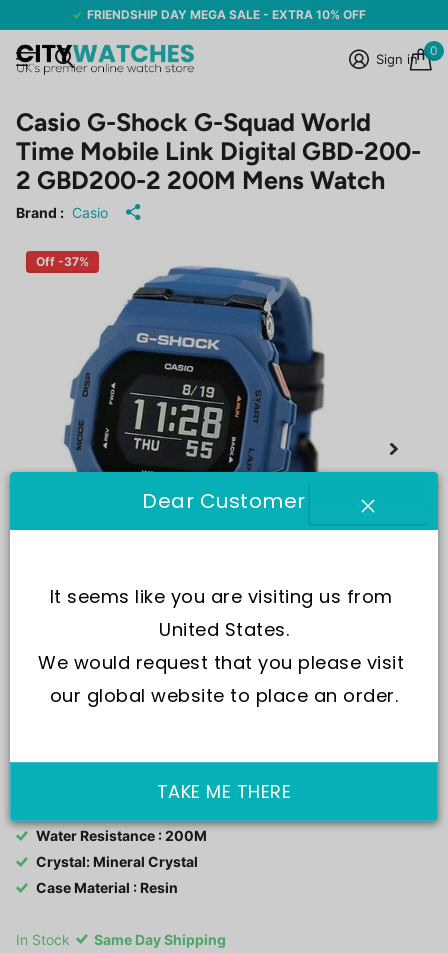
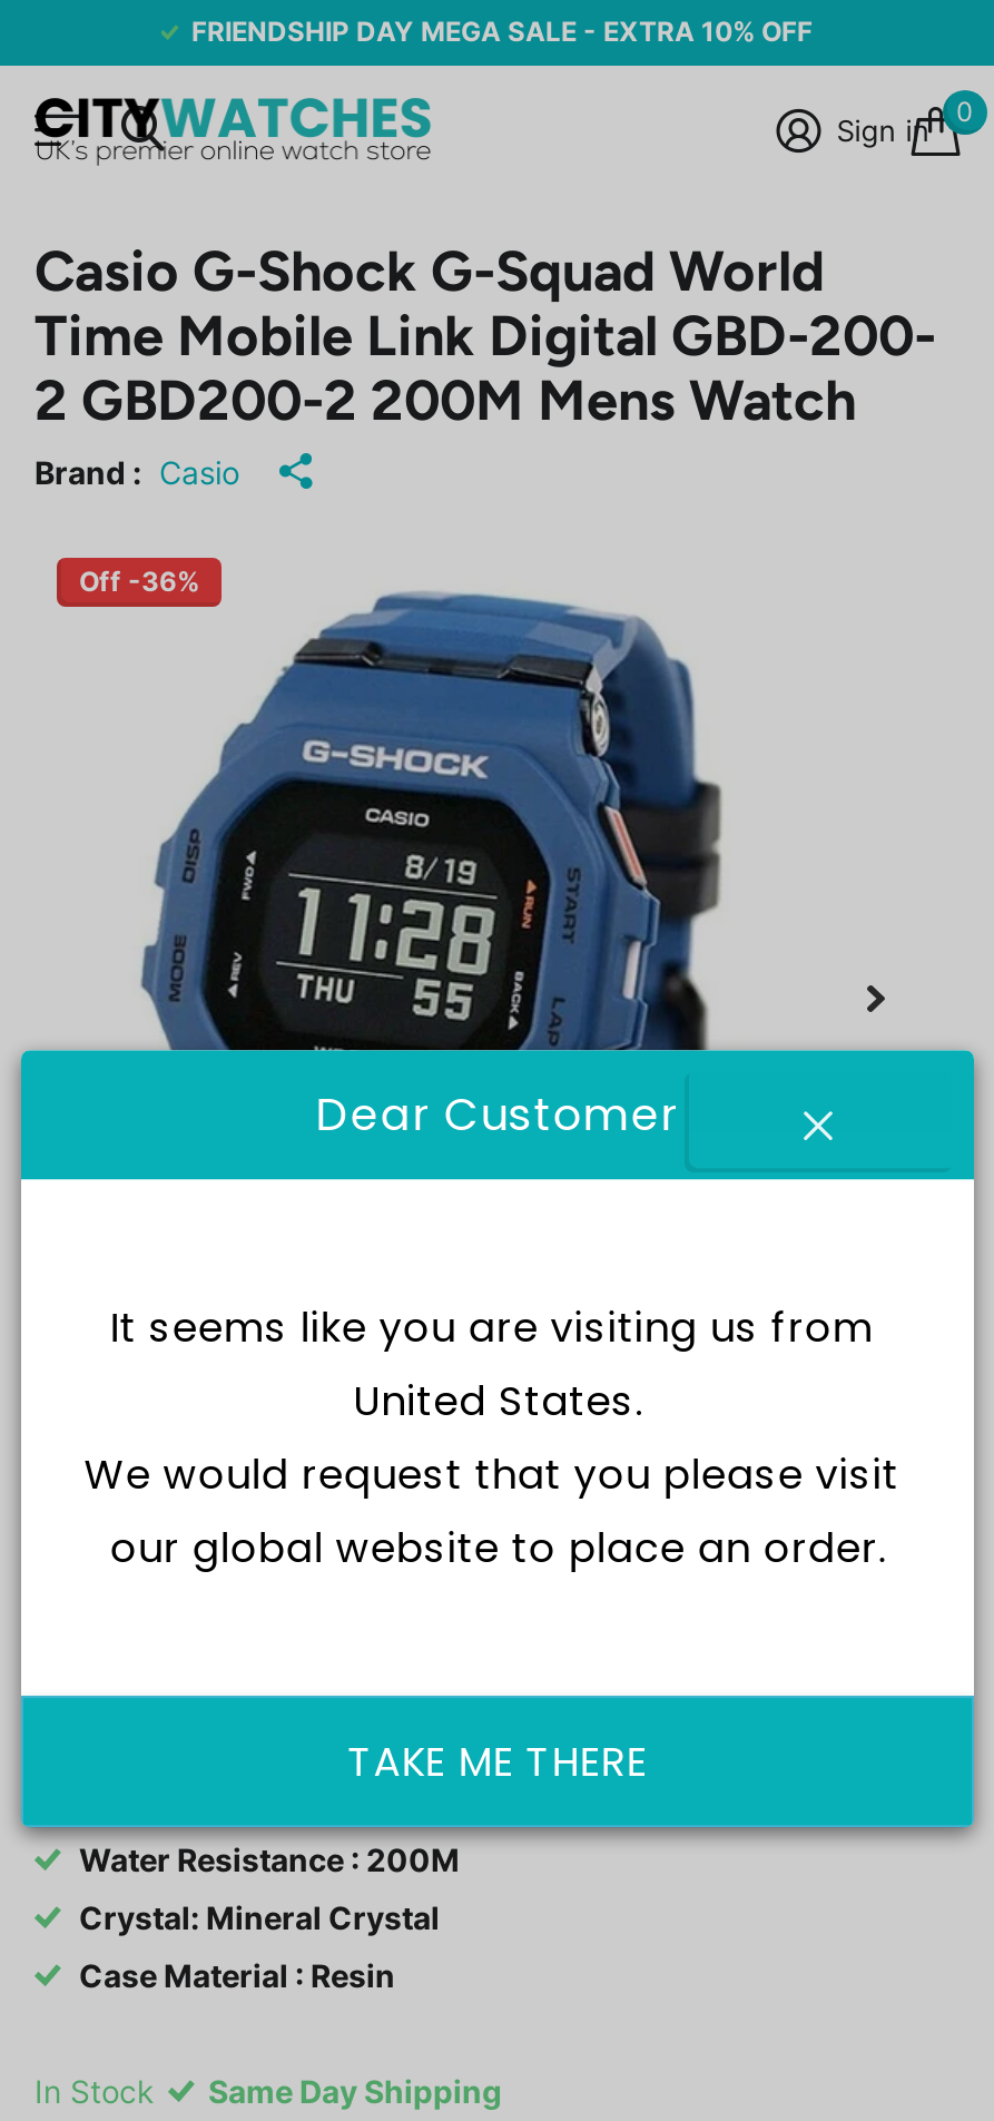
- Off -37%
+ Off -36%
